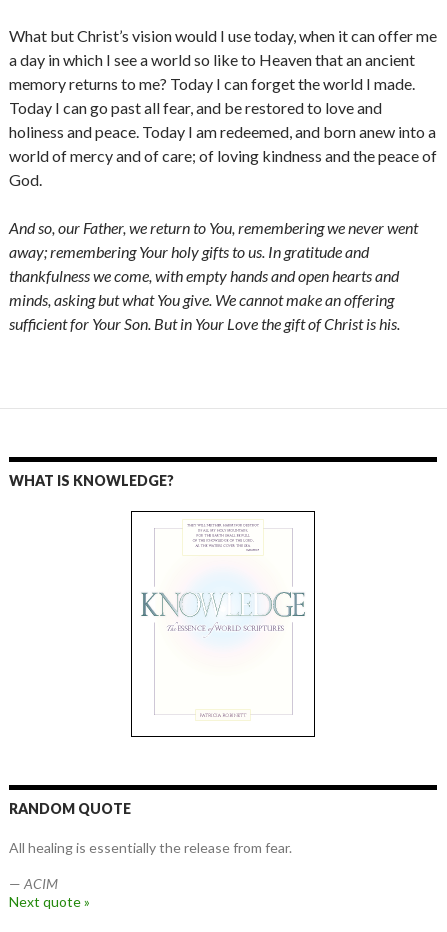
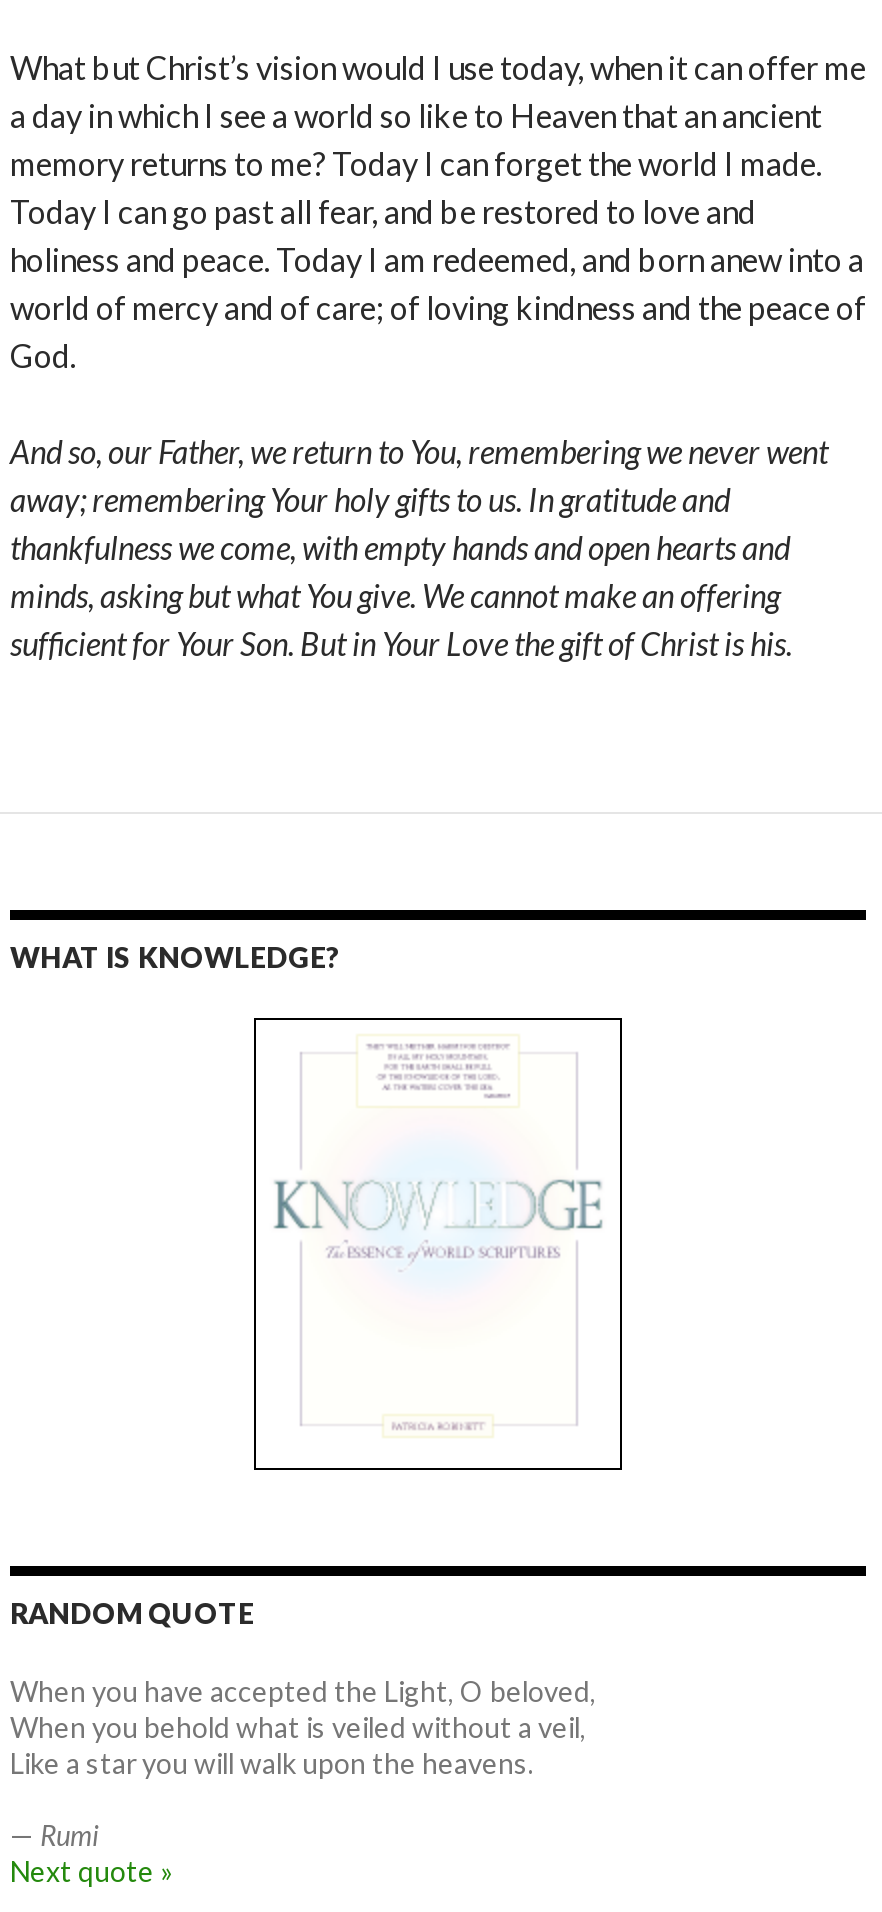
- All healing is essentially the release from fear.
+ When you have accepted the Light, O beloved,
+ When you behold what is veiled without a veil,
+ Like a star you will walk upon the heavens.

- — ACIM
+ — Rumi
